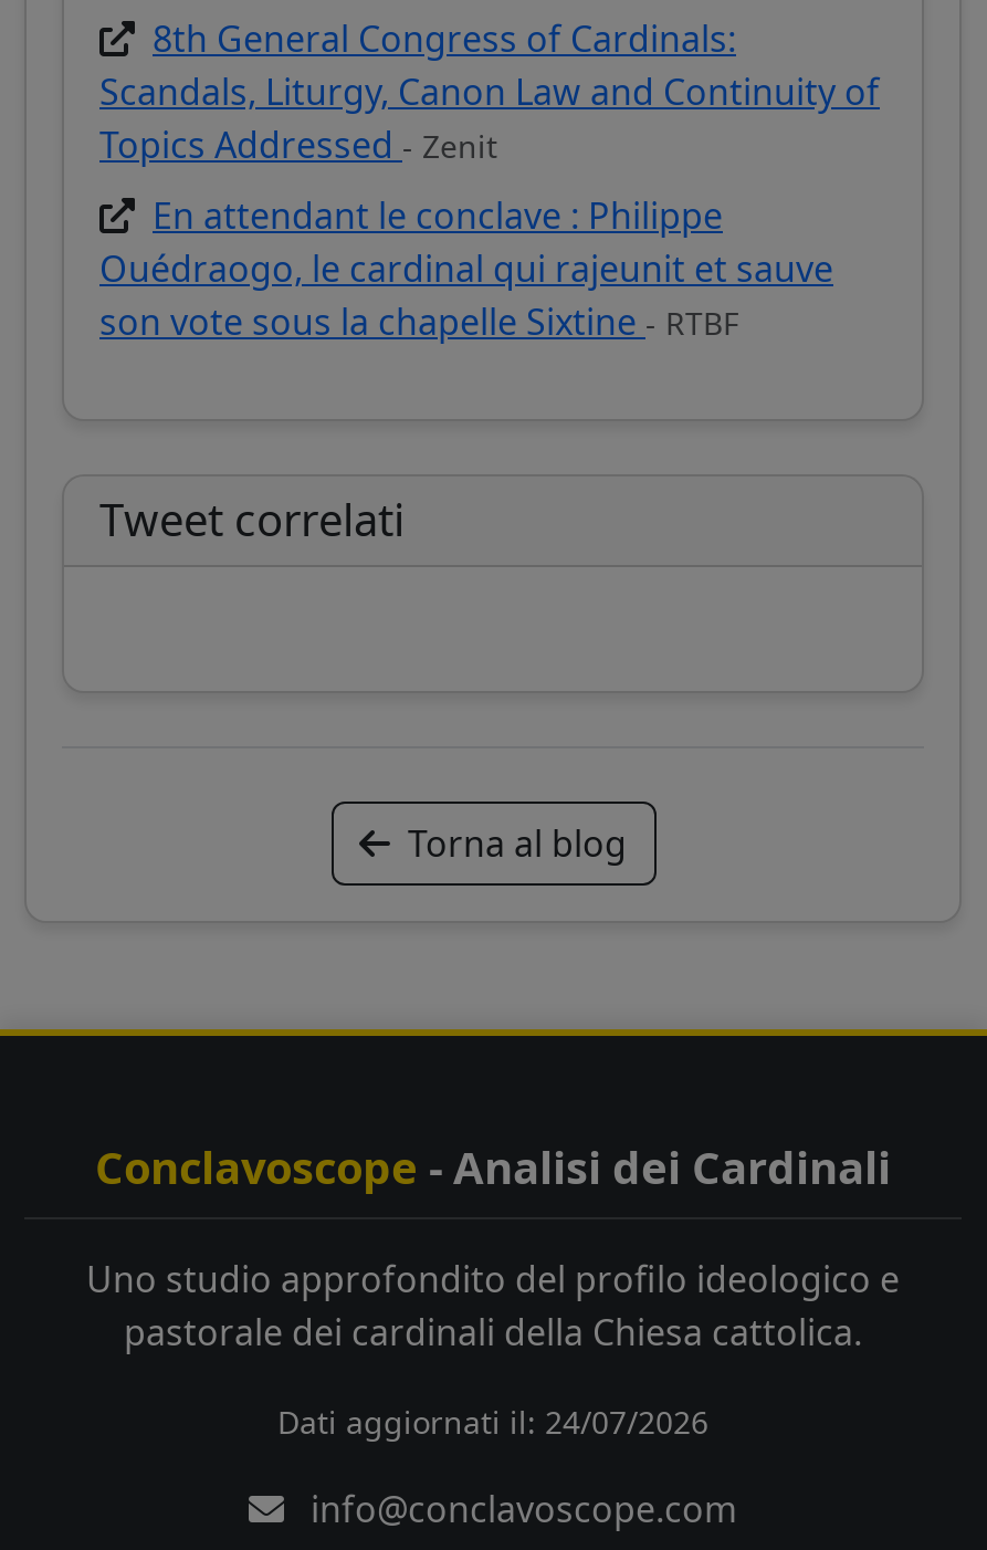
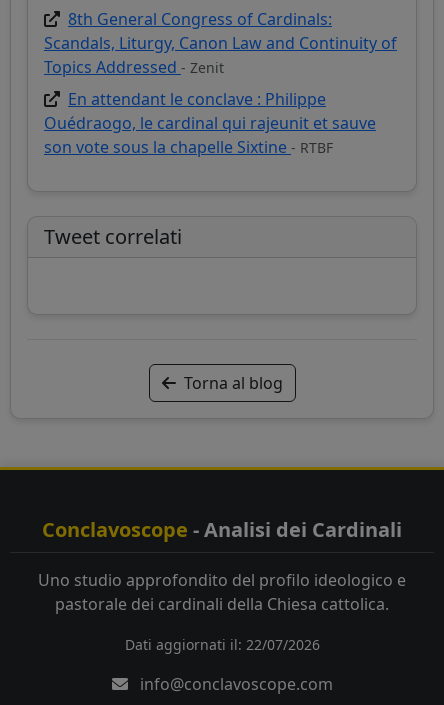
- Dati aggiornati il: 24/07/2026
+ Dati aggiornati il: 22/07/2026
